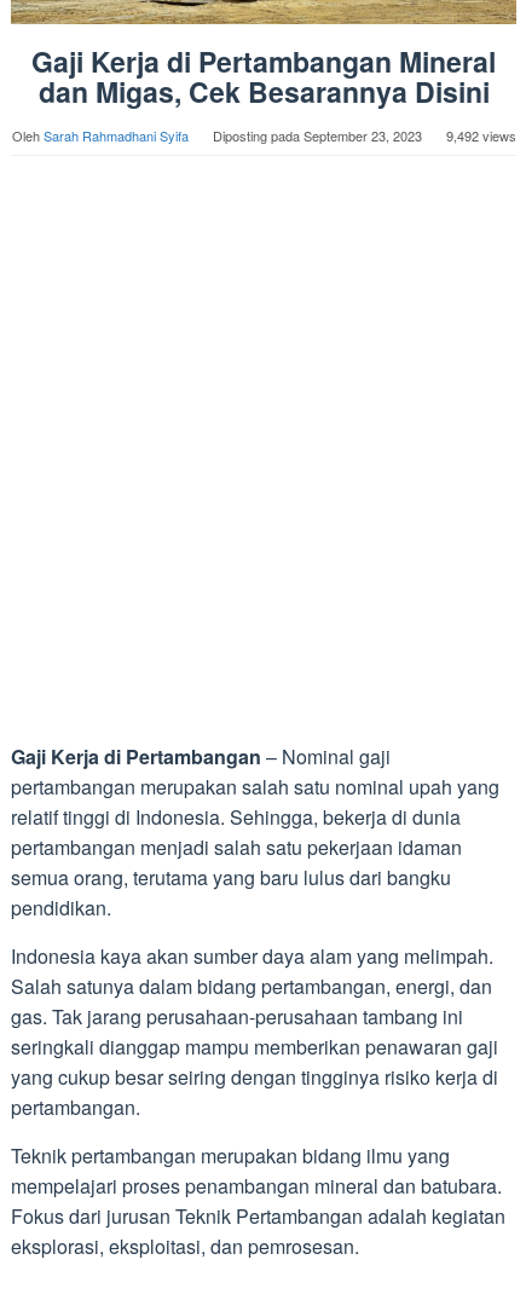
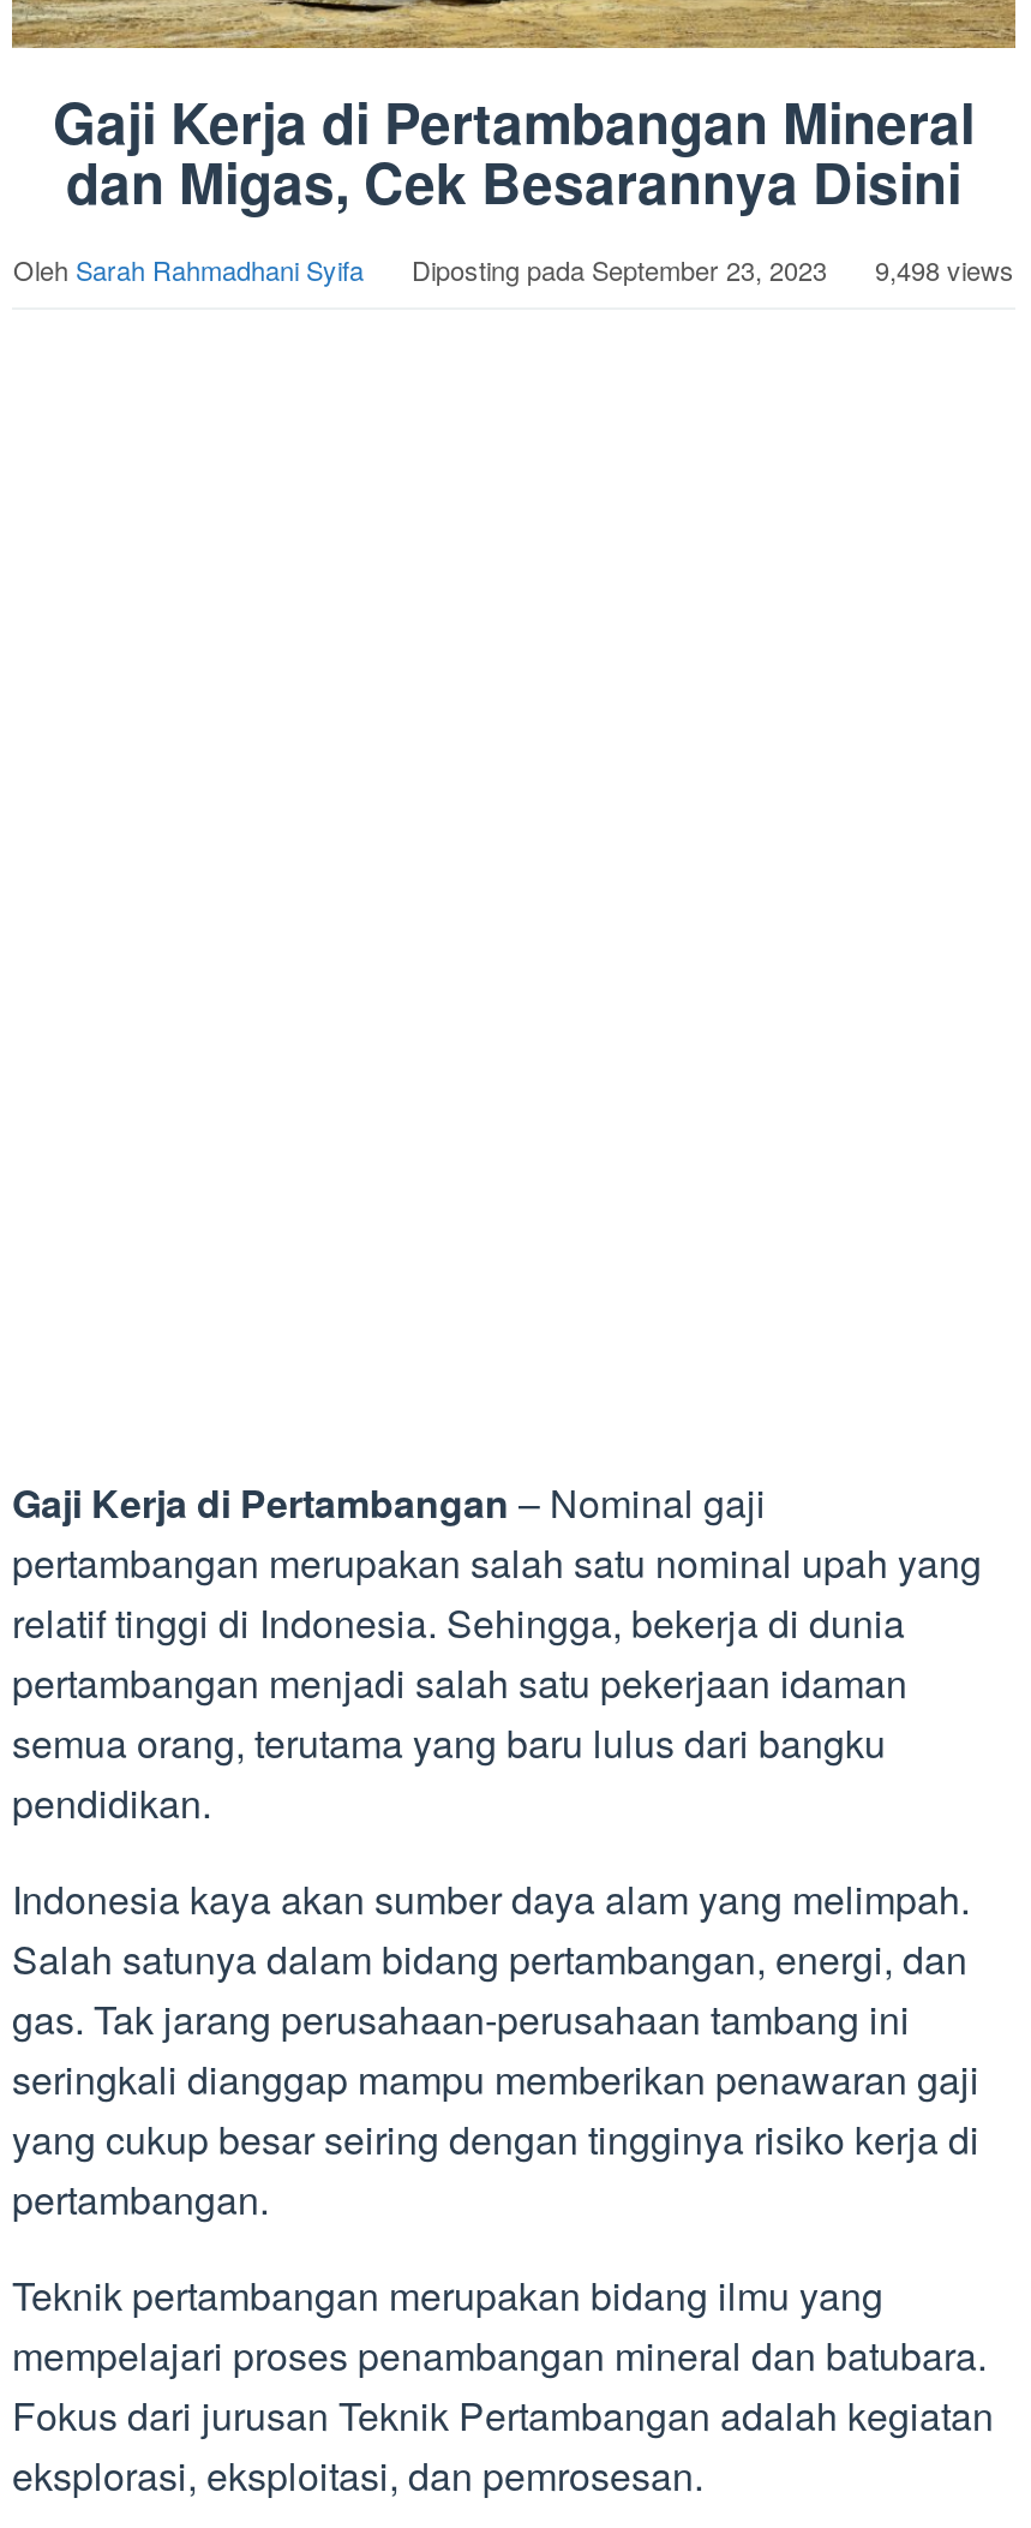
- Oleh Sarah Rahmadhani Syifa Diposting pada September 23, 2023 9,492 views
+ Oleh Sarah Rahmadhani Syifa Diposting pada September 23, 2023 9,498 views
